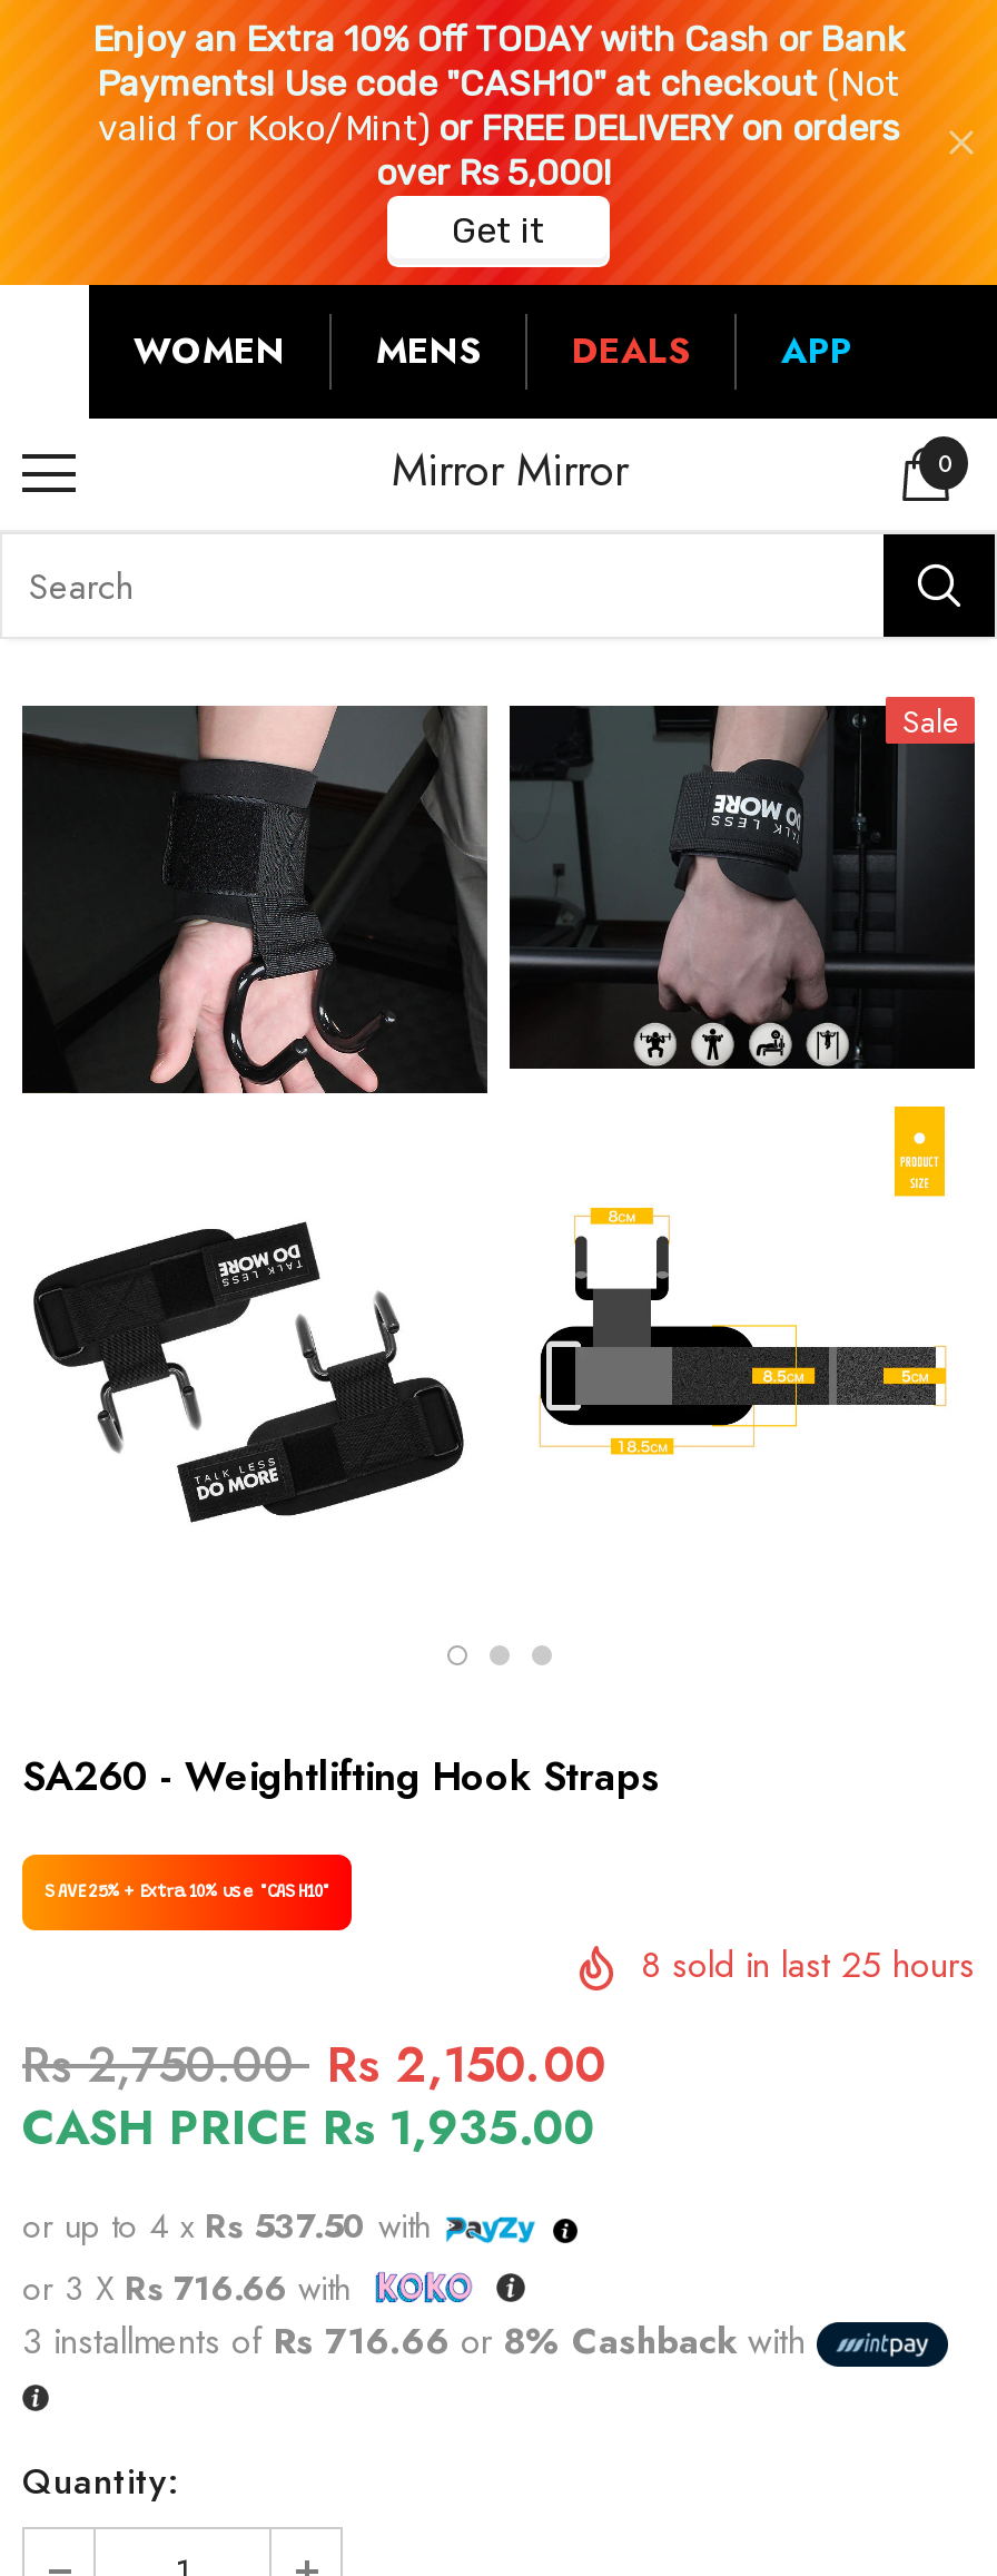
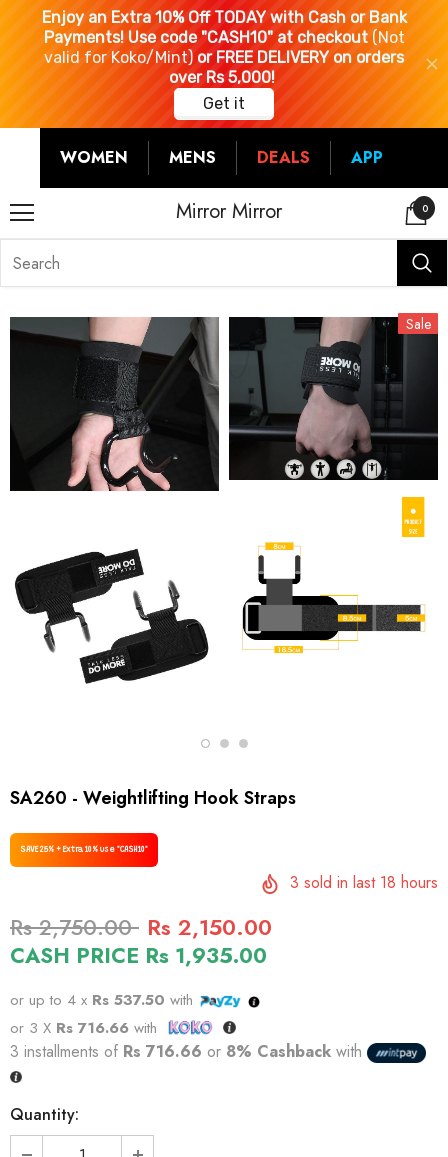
- 8 sold in last 25 hours
+ 3 sold in last 18 hours
